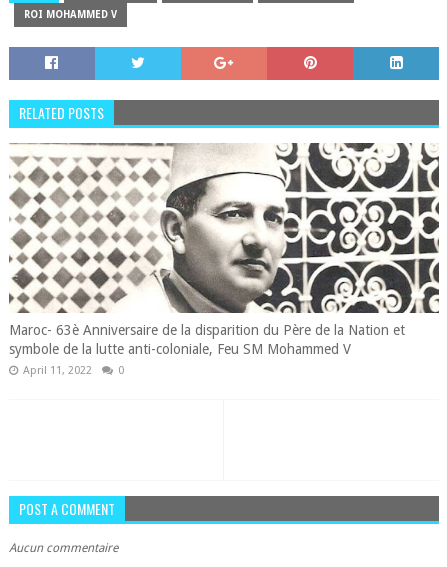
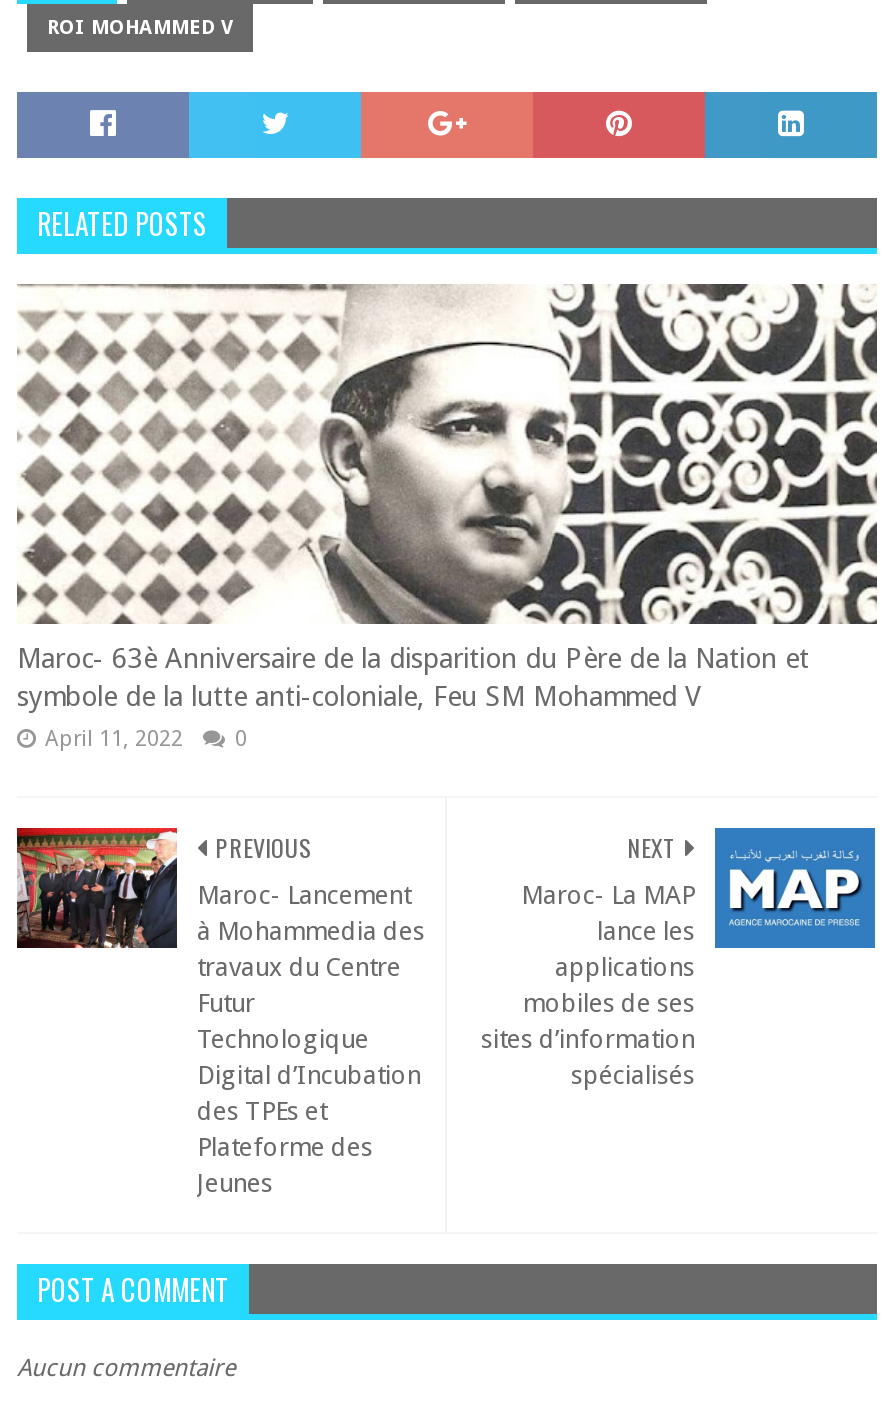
+ [image]
+ PREVIOUS
+ Maroc- Lancement
+ à Mohammedia des
+ travaux du Centre
+ Futur
+ Technologique
+ Digital d’Incubation
+ des TPEs et
+ Plateforme des
+ Jeunes

+ [image]
+ NEXT
+ Maroc- La MAP
+ lance les
+ applications
+ mobiles de ses
+ sites d’information
+ spécialisés
